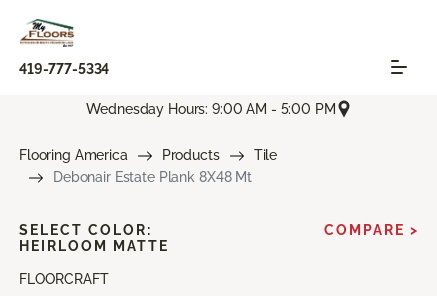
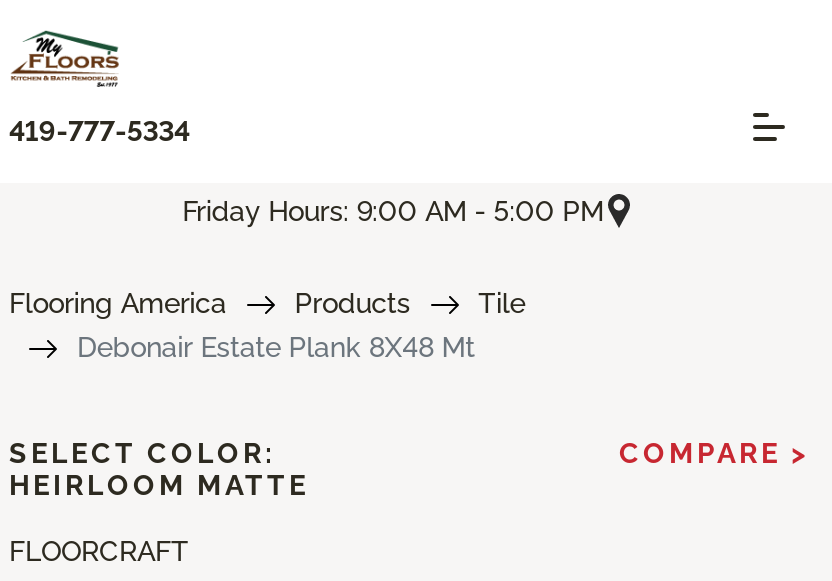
- Wednesday Hours: 9:00 AM - 5:00 PM
+ Friday Hours: 9:00 AM - 5:00 PM
